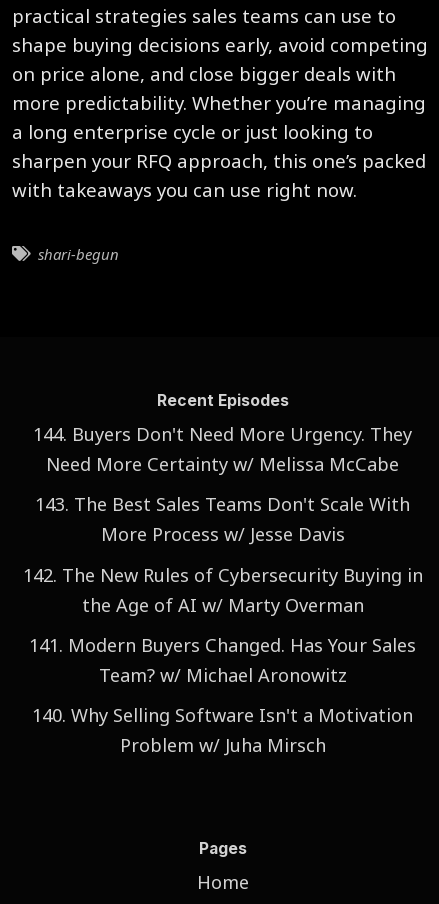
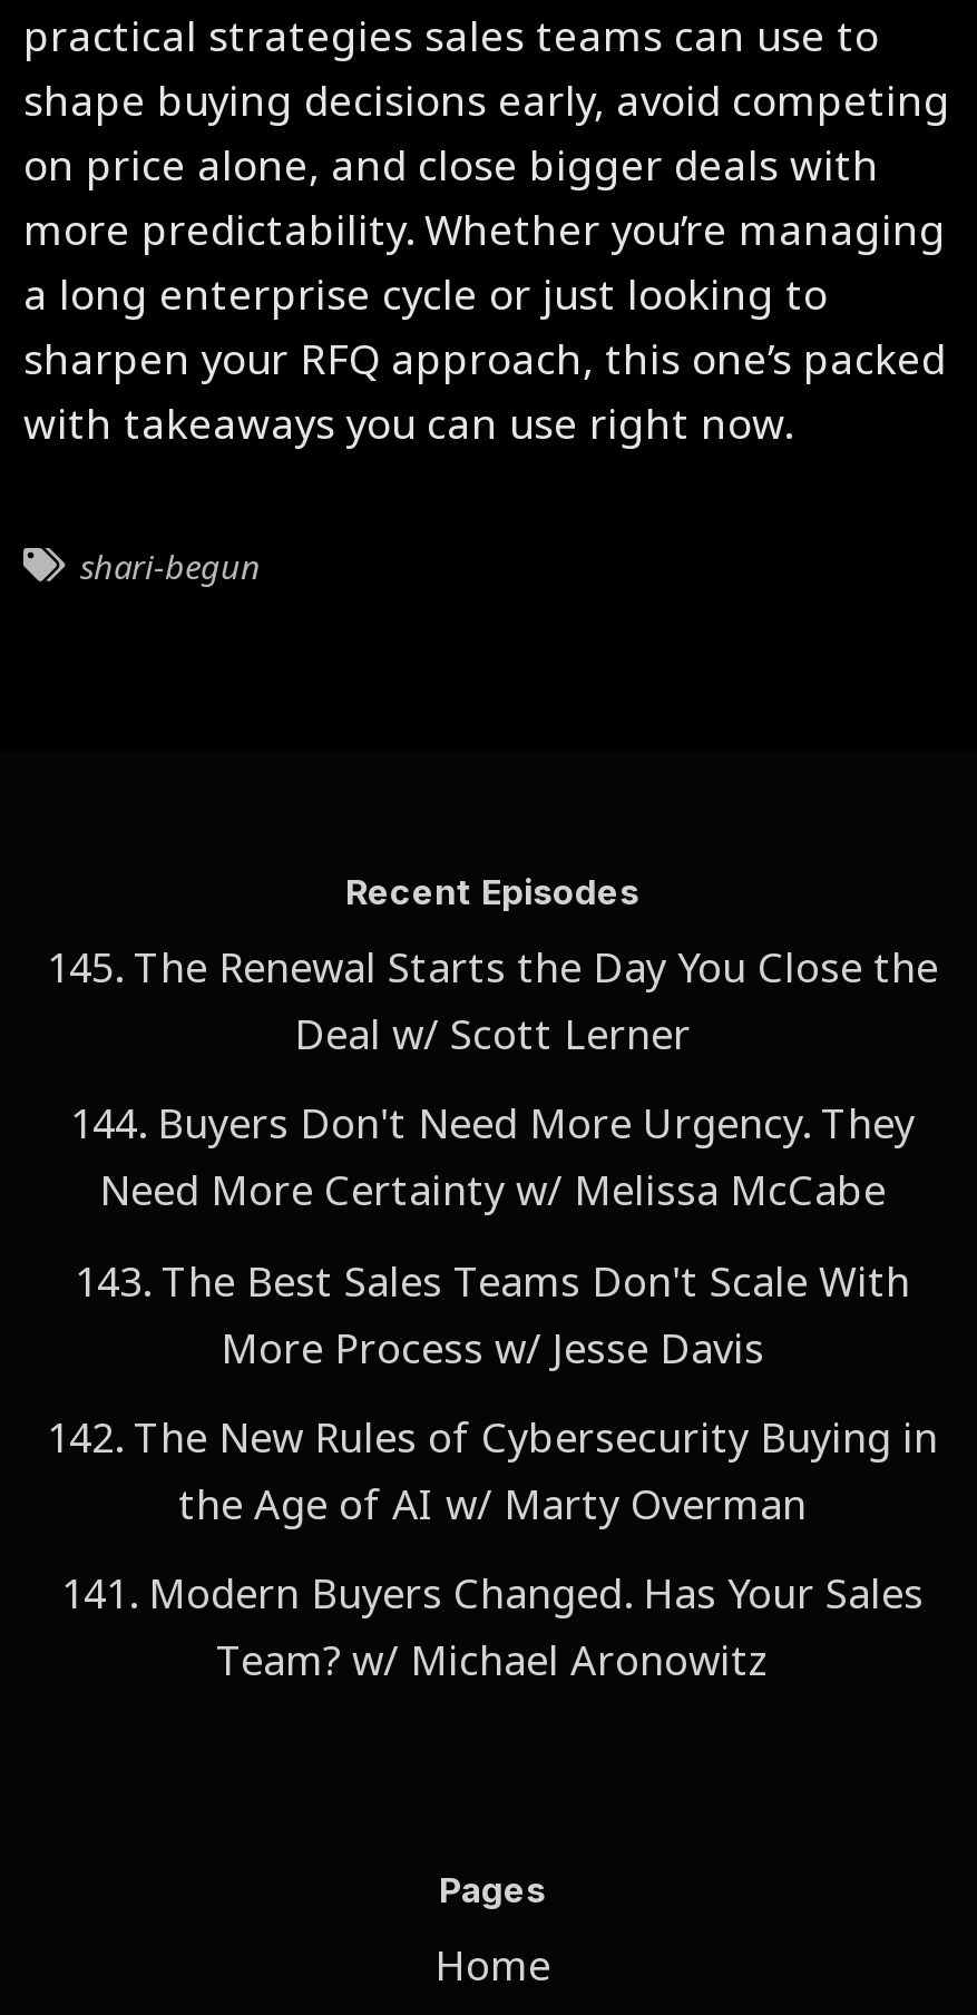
+ 145. The Renewal Starts the Day You Close the
+ Deal w/ Scott Lerner

moved down: 144. Buyers Don't Need More Urgency. They | Need More Certainty w/ Melissa McCabe | 143. The Best Sales Teams Don't Scale With | More Process w/ Jesse Davis | 142. The New Rules of Cybersecurity Buying in | the Age of AI w/ Marty Overman | 141. Modern Buyers Changed. Has Your Sales | Team? w/ Michael Aronowitz

- 140. Why Selling Software Isn't a Motivation
- Problem w/ Juha Mirsch
